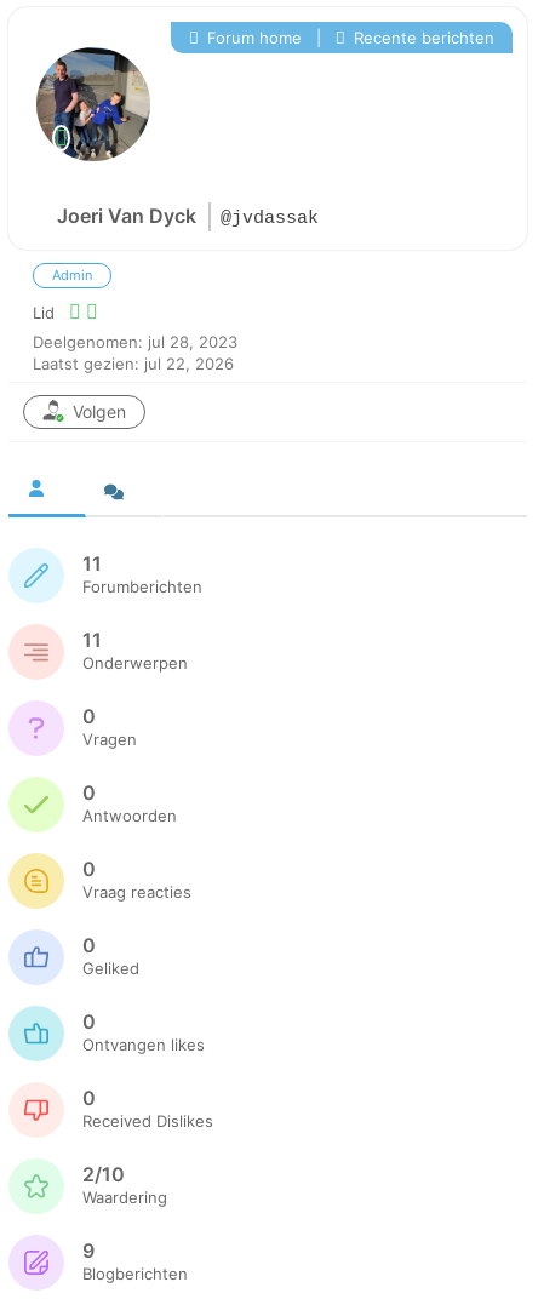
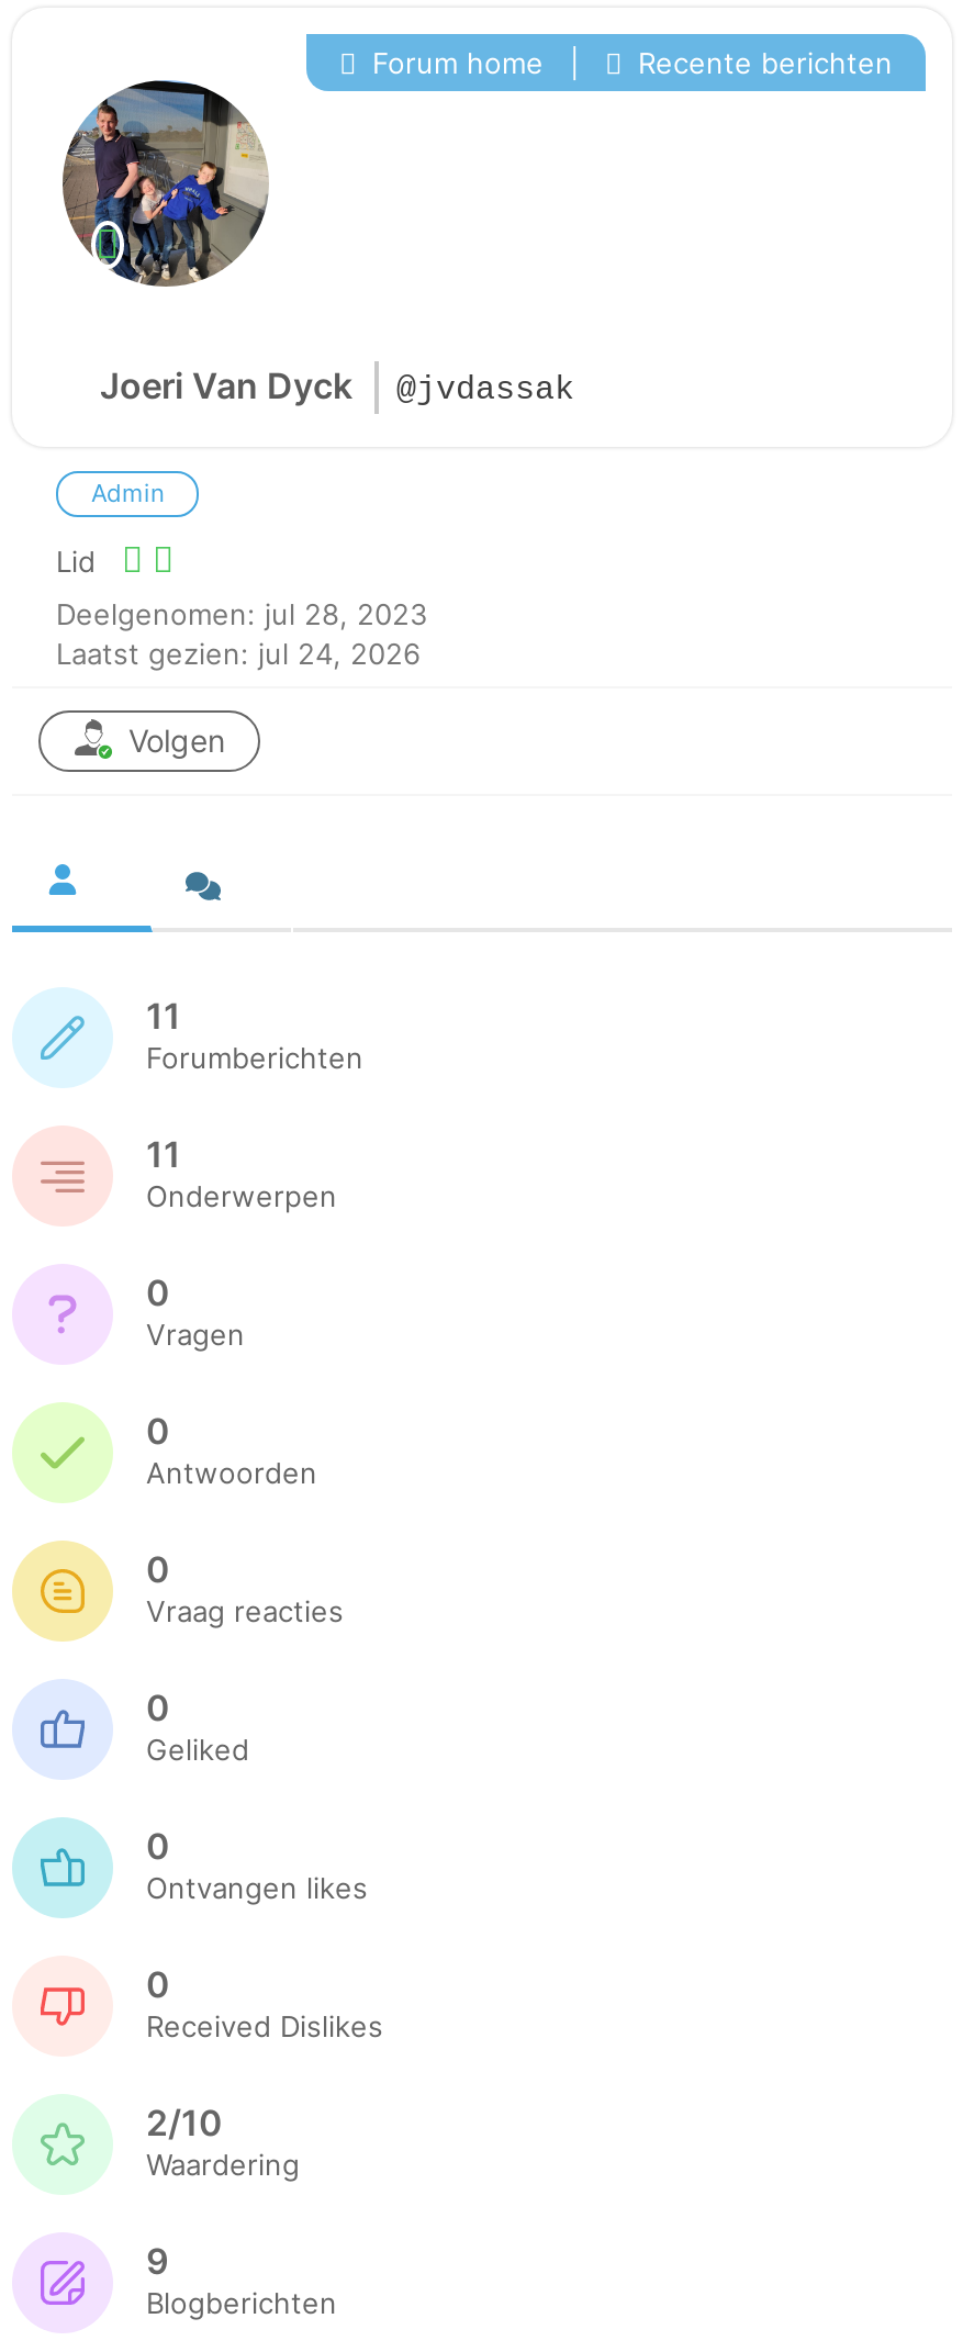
- Laatst gezien: jul 22, 2026
+ Laatst gezien: jul 24, 2026
